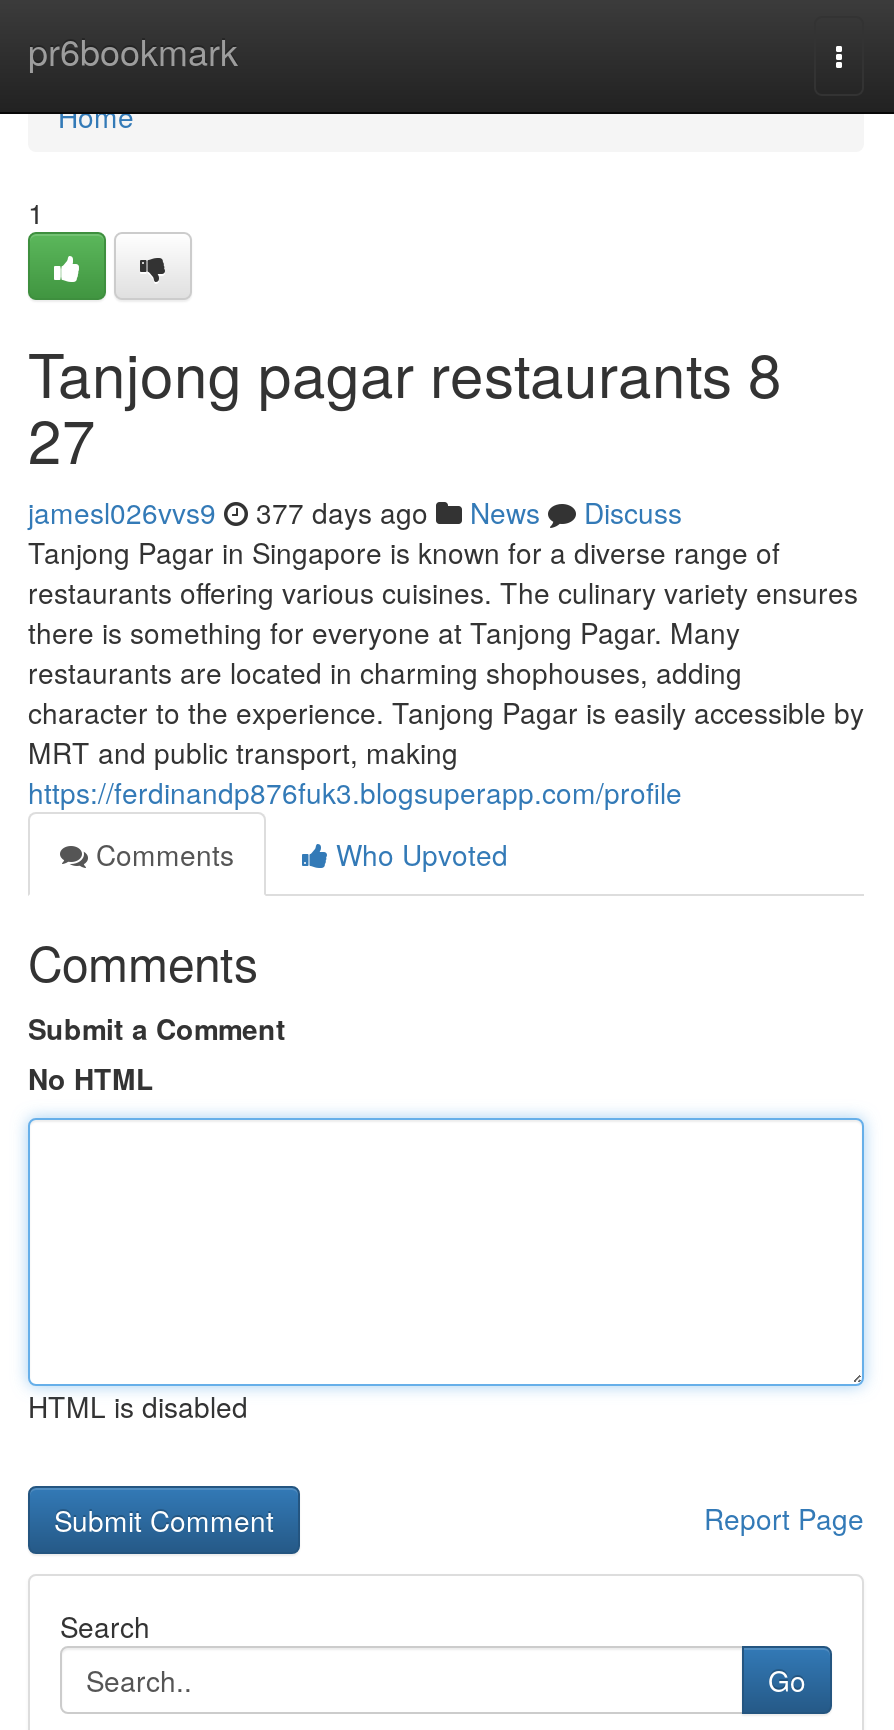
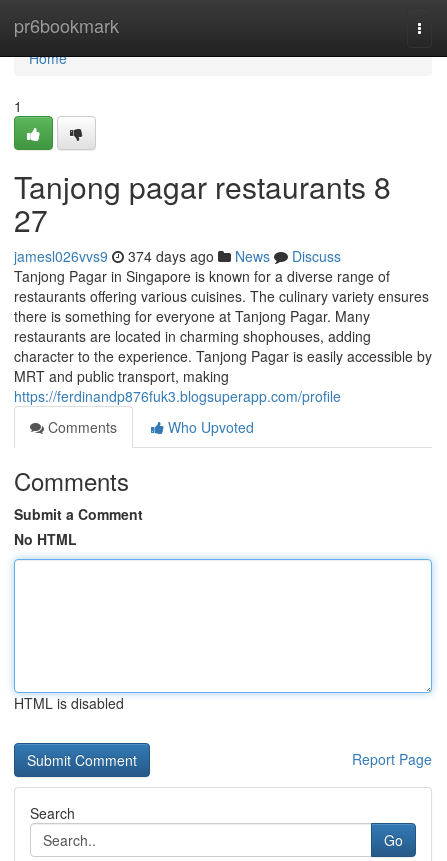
- jamesl026vvs9 377 days ago News Discuss
+ jamesl026vvs9 374 days ago News Discuss
